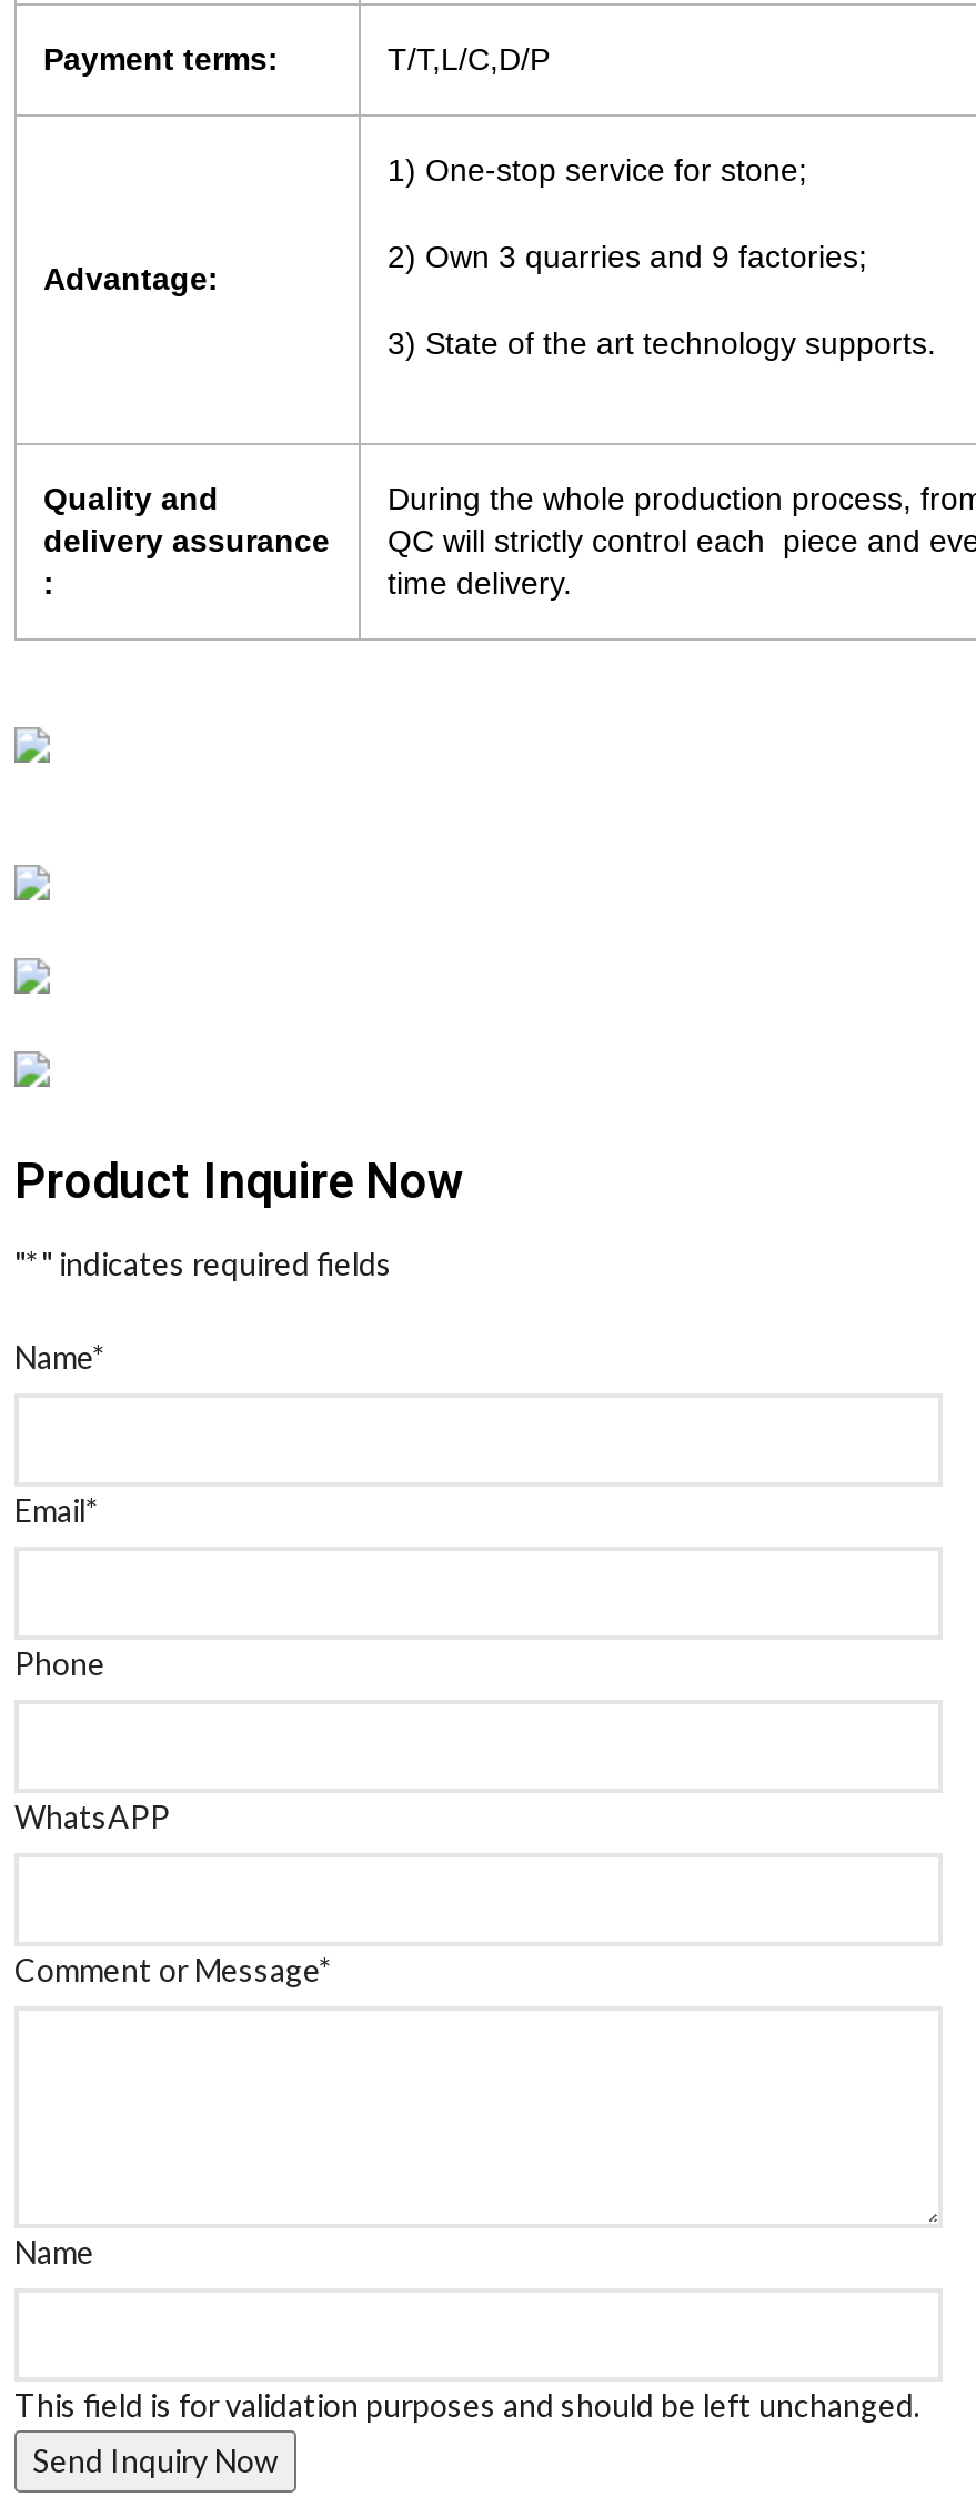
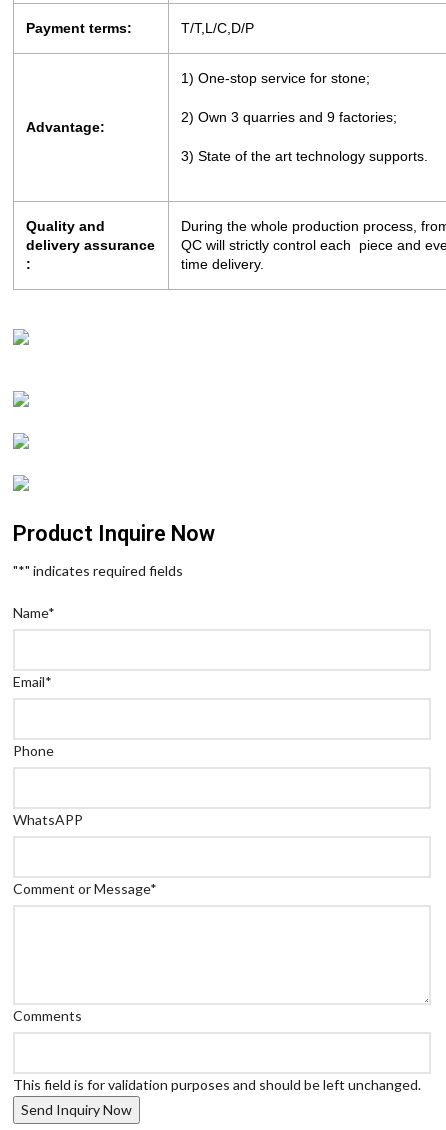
- Name
+ Comments
